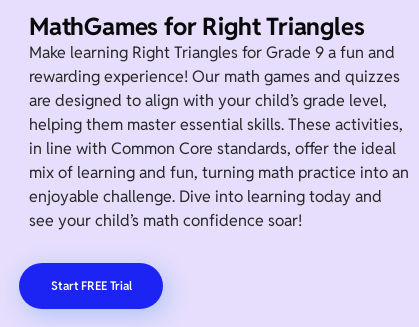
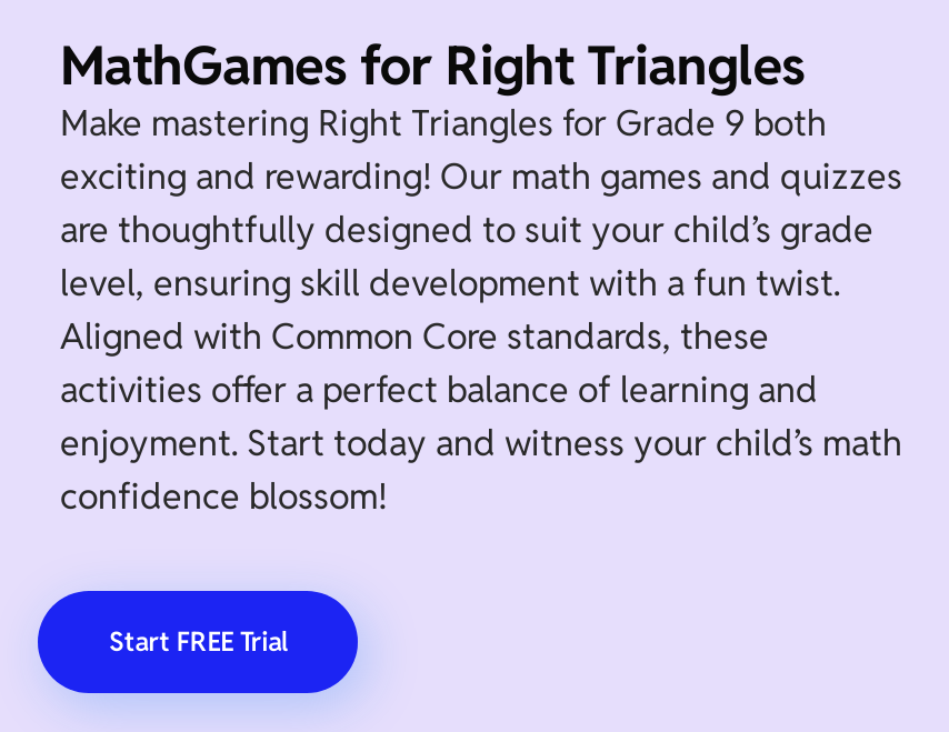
- Make learning Right Triangles for Grade 9 a fun and
- rewarding experience! Our math games and quizzes
- are designed to align with your child’s grade level,
- helping them master essential skills. These activities,
- in line with Common Core standards, offer the ideal
- mix of learning and fun, turning math practice into an
- enjoyable challenge. Dive into learning today and
- see your child’s math confidence soar!
+ Make mastering Right Triangles for Grade 9 both
+ exciting and rewarding! Our math games and quizzes
+ are thoughtfully designed to suit your child’s grade
+ level, ensuring skill development with a fun twist.
+ Aligned with Common Core standards, these
+ activities offer a perfect balance of learning and
+ enjoyment. Start today and witness your child’s math
+ confidence blossom!
